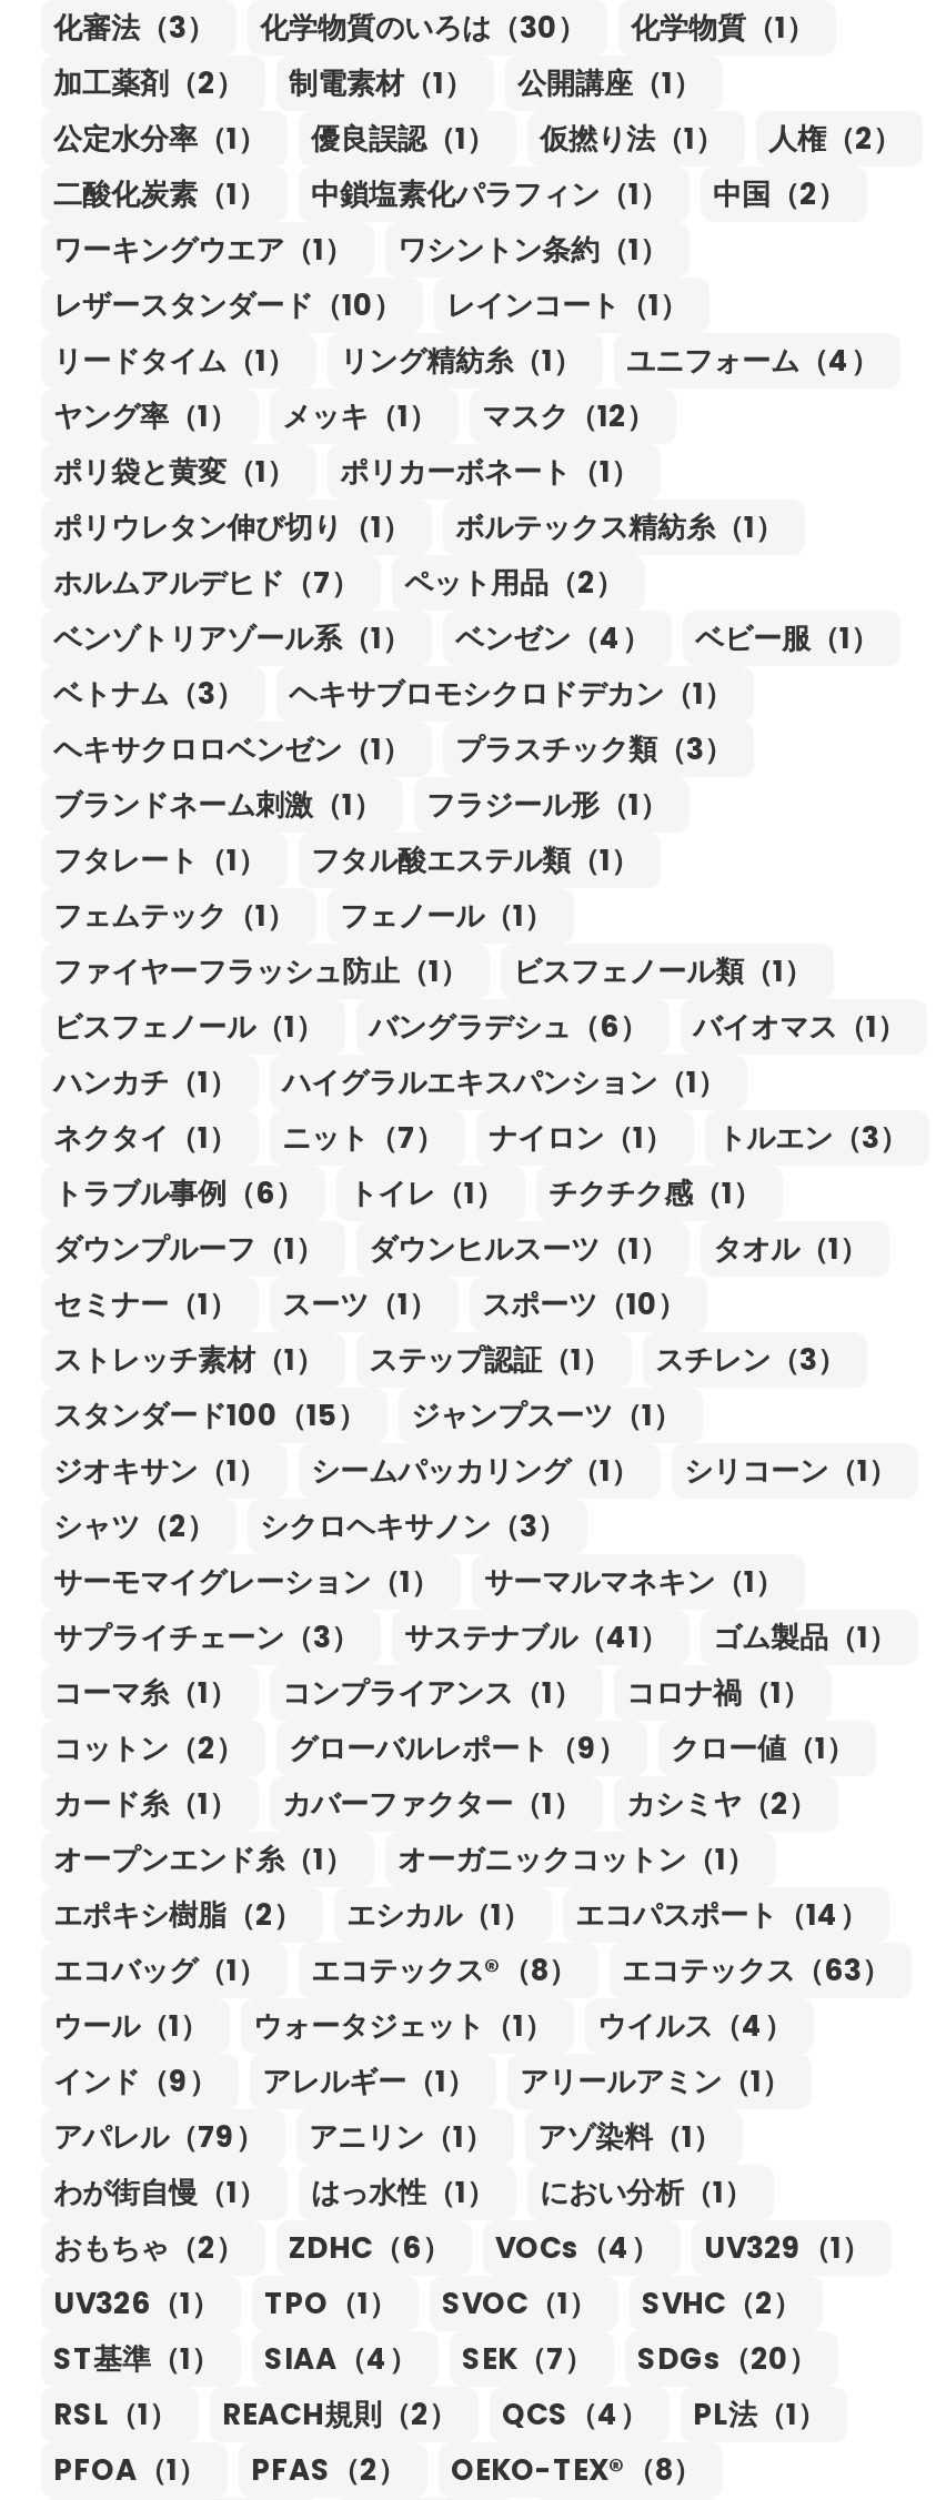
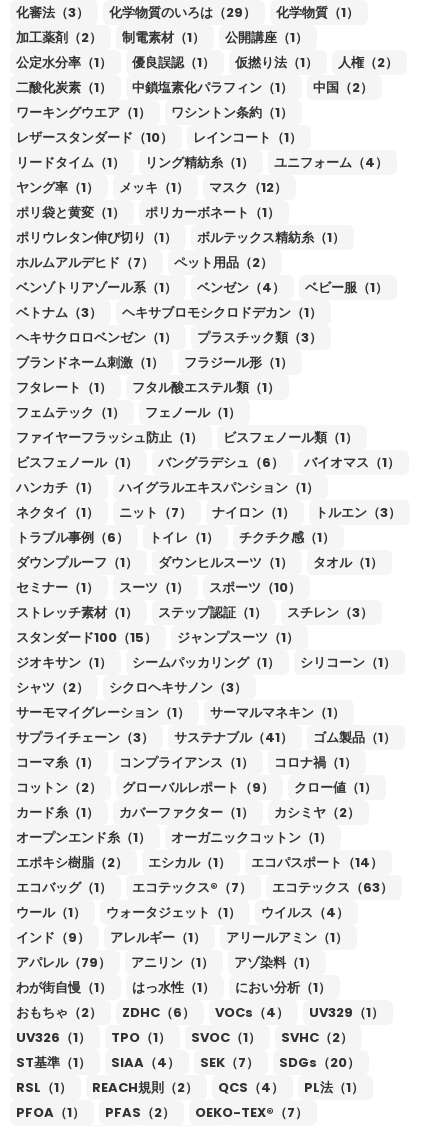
- 化学物質のいろは（30）
+ 化学物質のいろは（29）

- エコテックス®（8）
+ エコテックス®（7）

- PFOA（1） PFAS（2） OEKO-TEX®（8）
+ PFOA（1） PFAS（2） OEKO-TEX®（7）
